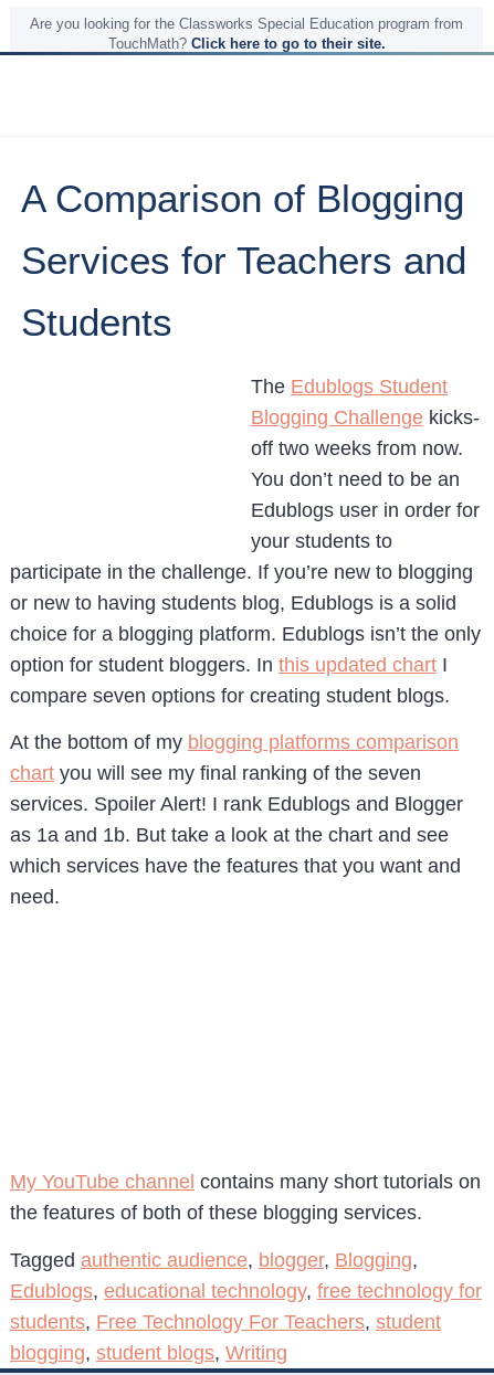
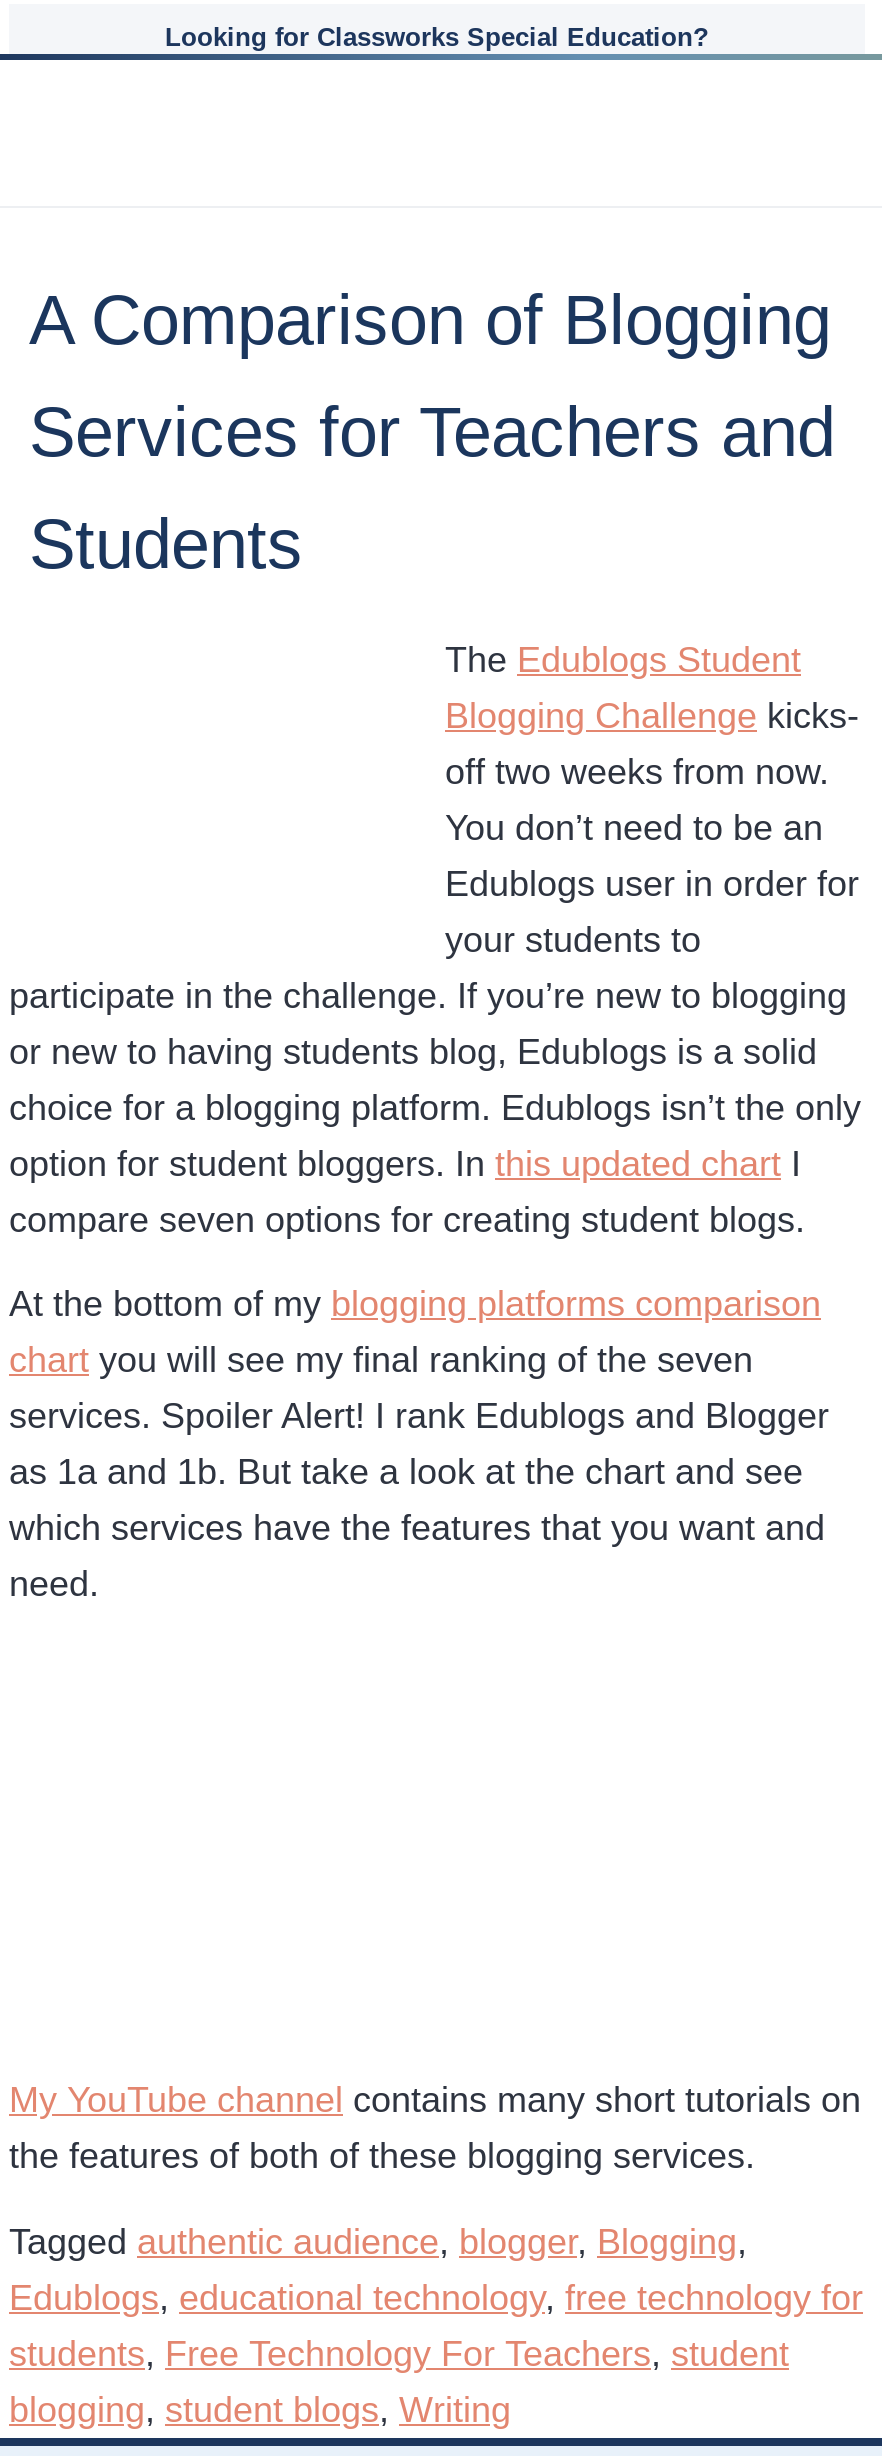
- Are you looking for the Classworks Special Education program from
- TouchMath? Click here to go to their site.
+ Looking for Classworks Special Education?
